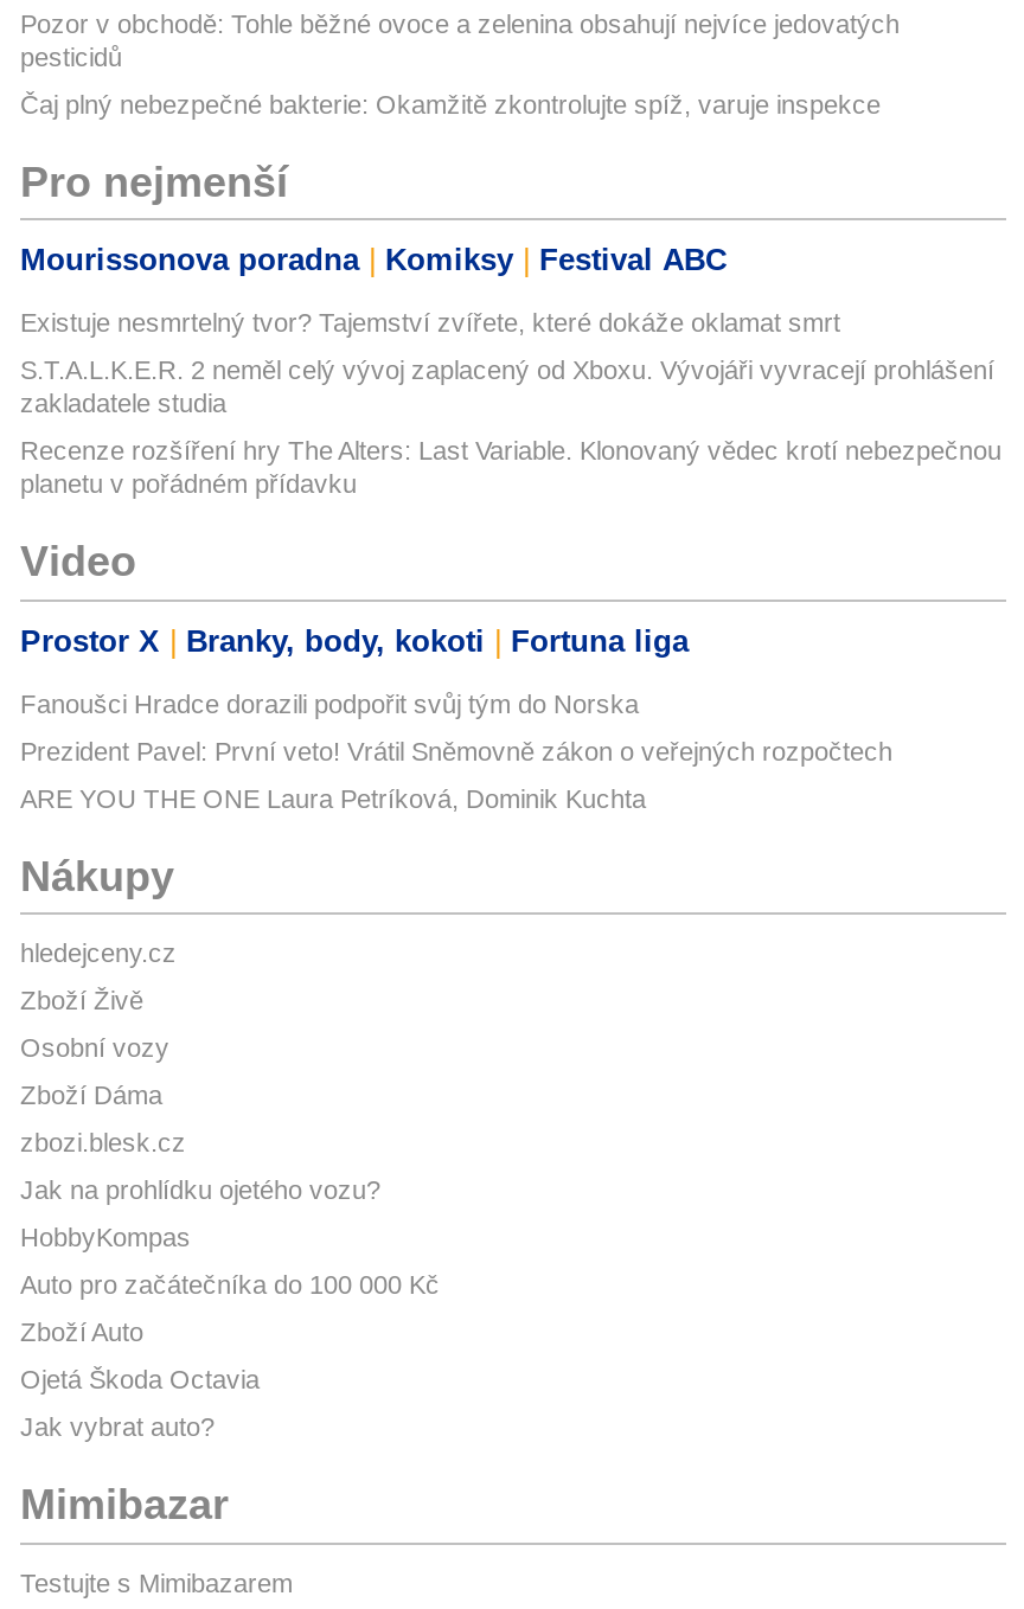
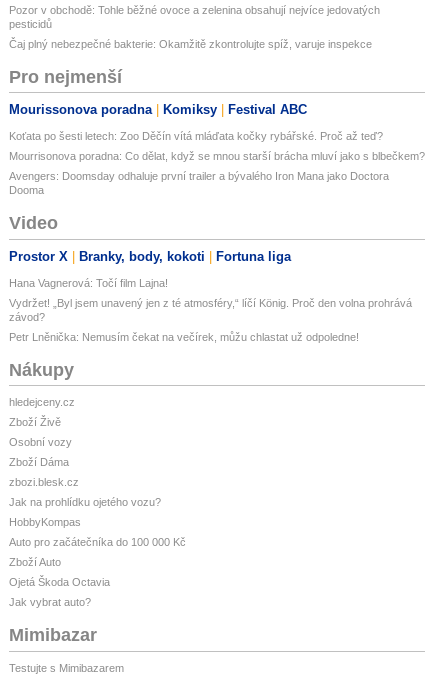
- Existuje nesmrtelný tvor? Tajemství zvířete, které dokáže oklamat smrt
+ Koťata po šesti letech: Zoo Děčín vítá mláďata kočky rybářské. Proč až teď?

- S.T.A.L.K.E.R. 2 neměl celý vývoj zaplacený od Xboxu. Vývojáři vyvracejí prohlášení
- zakladatele studia
+ Mourrisonova poradna: Co dělat, když se mnou starší brácha mluví jako s blbečkem?

- Recenze rozšíření hry The Alters: Last Variable. Klonovaný vědec krotí nebezpečnou
- planetu v pořádném přídavku
+ Avengers: Doomsday odhaluje první trailer a bývalého Iron Mana jako Doctora
+ Dooma

- Fanoušci Hradce dorazili podpořit svůj tým do Norska
+ Hana Vagnerová: Točí film Lajna!

- Prezident Pavel: První veto! Vrátil Sněmovně zákon o veřejných rozpočtech
+ Vydržet! „Byl jsem unavený jen z té atmosféry,“ líčí König. Proč den volna prohrává
+ závod?

- ARE YOU THE ONE Laura Petríková, Dominik Kuchta
+ Petr Lněnička: Nemusím čekat na večírek, můžu chlastat už odpoledne!
